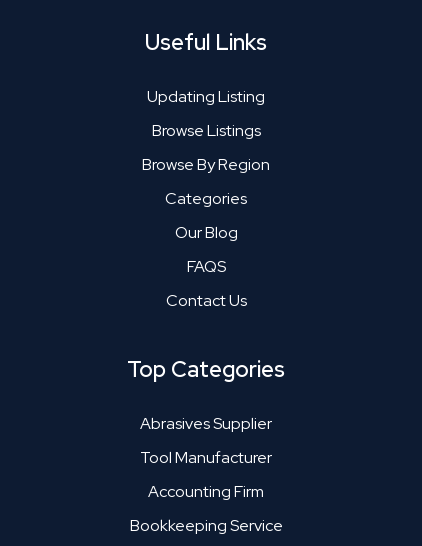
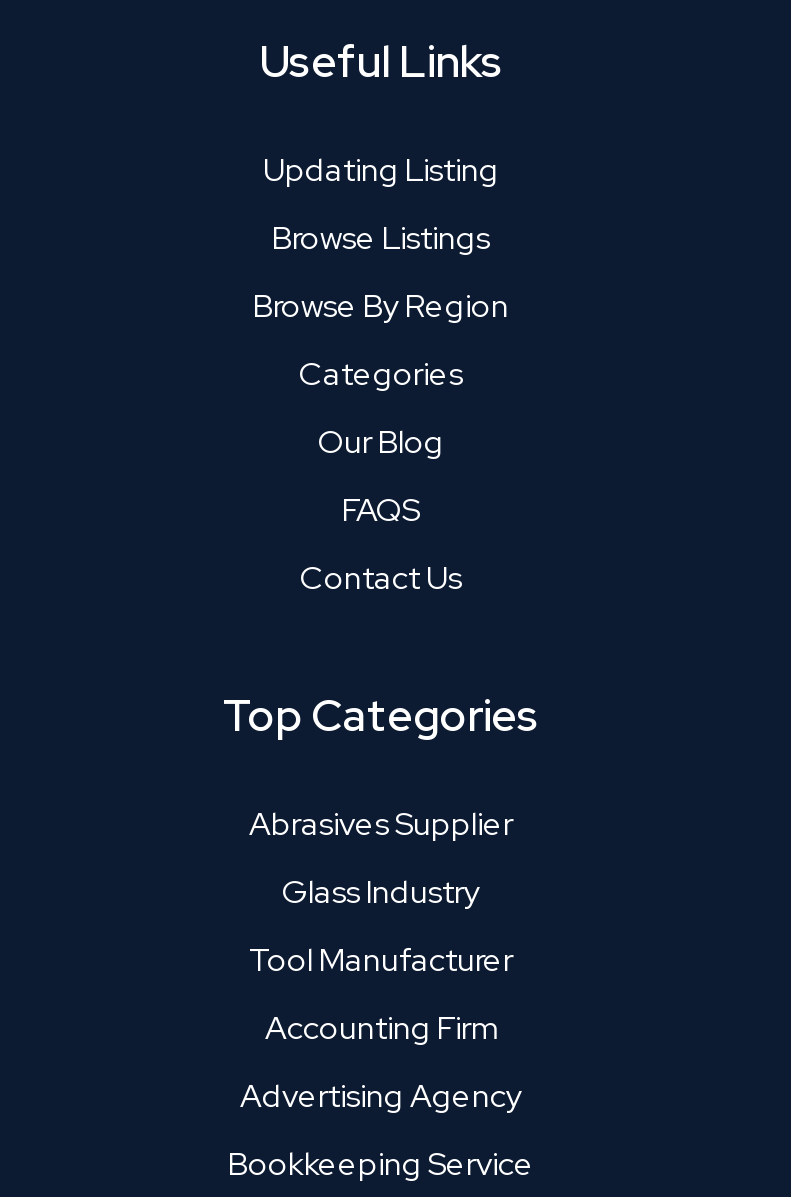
+ Glass Industry

+ Advertising Agency
